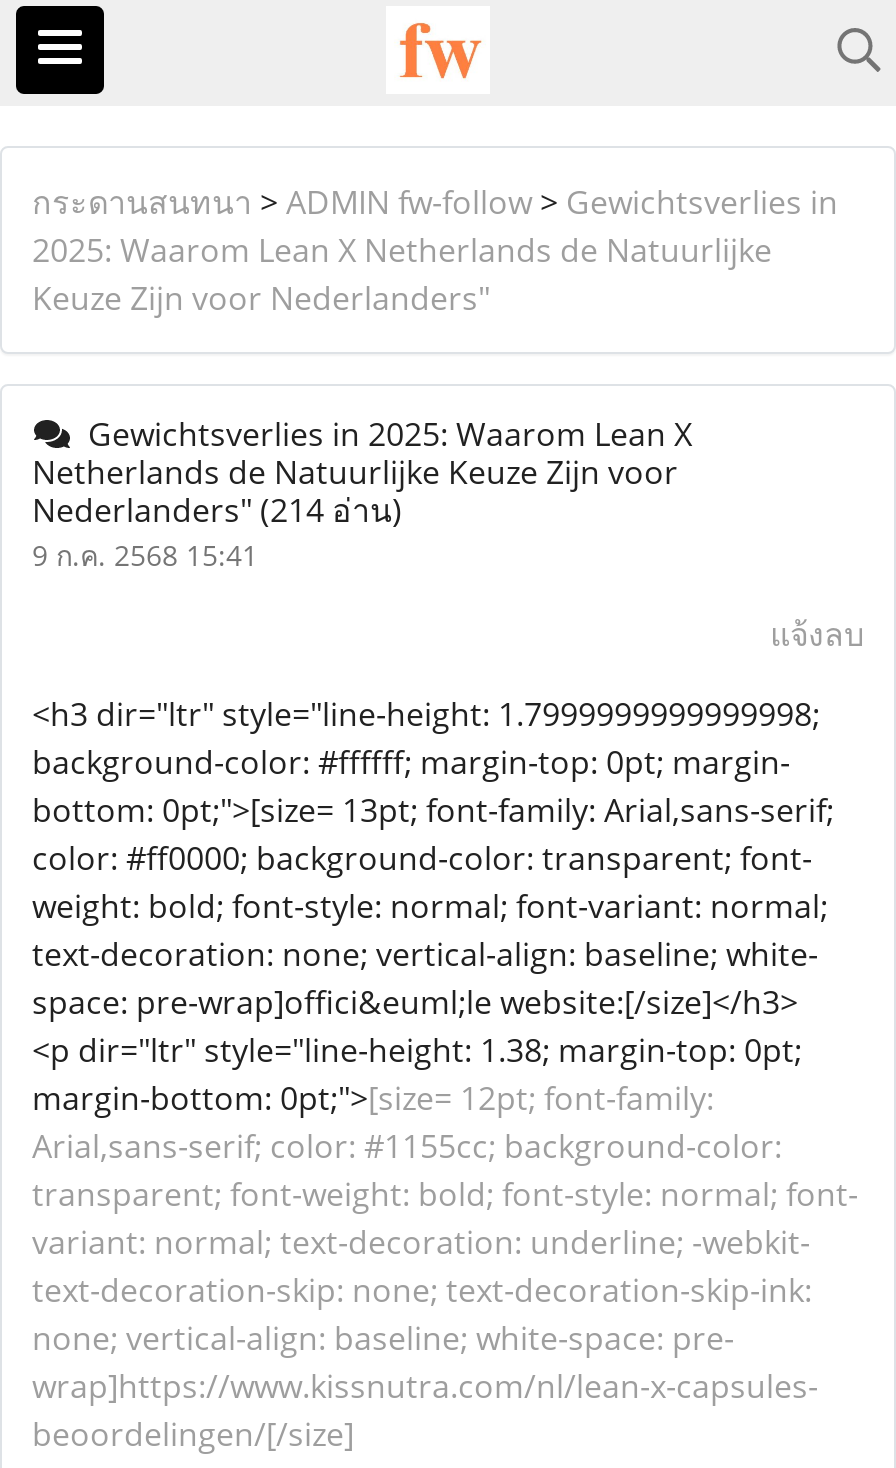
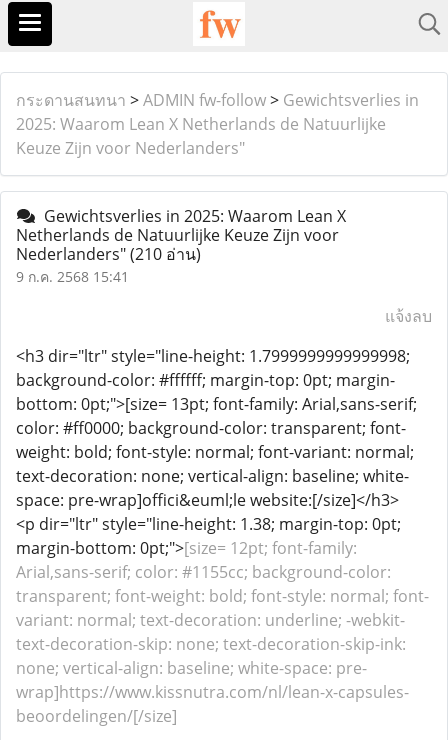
- Nederlanders" (214 อ่าน)
+ Nederlanders" (210 อ่าน)
